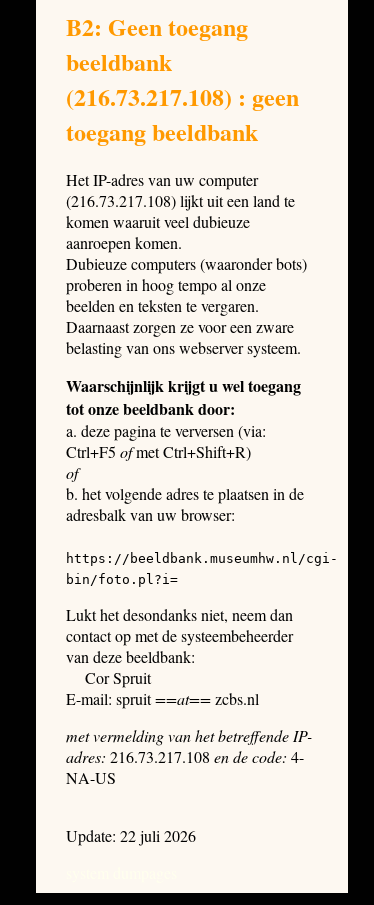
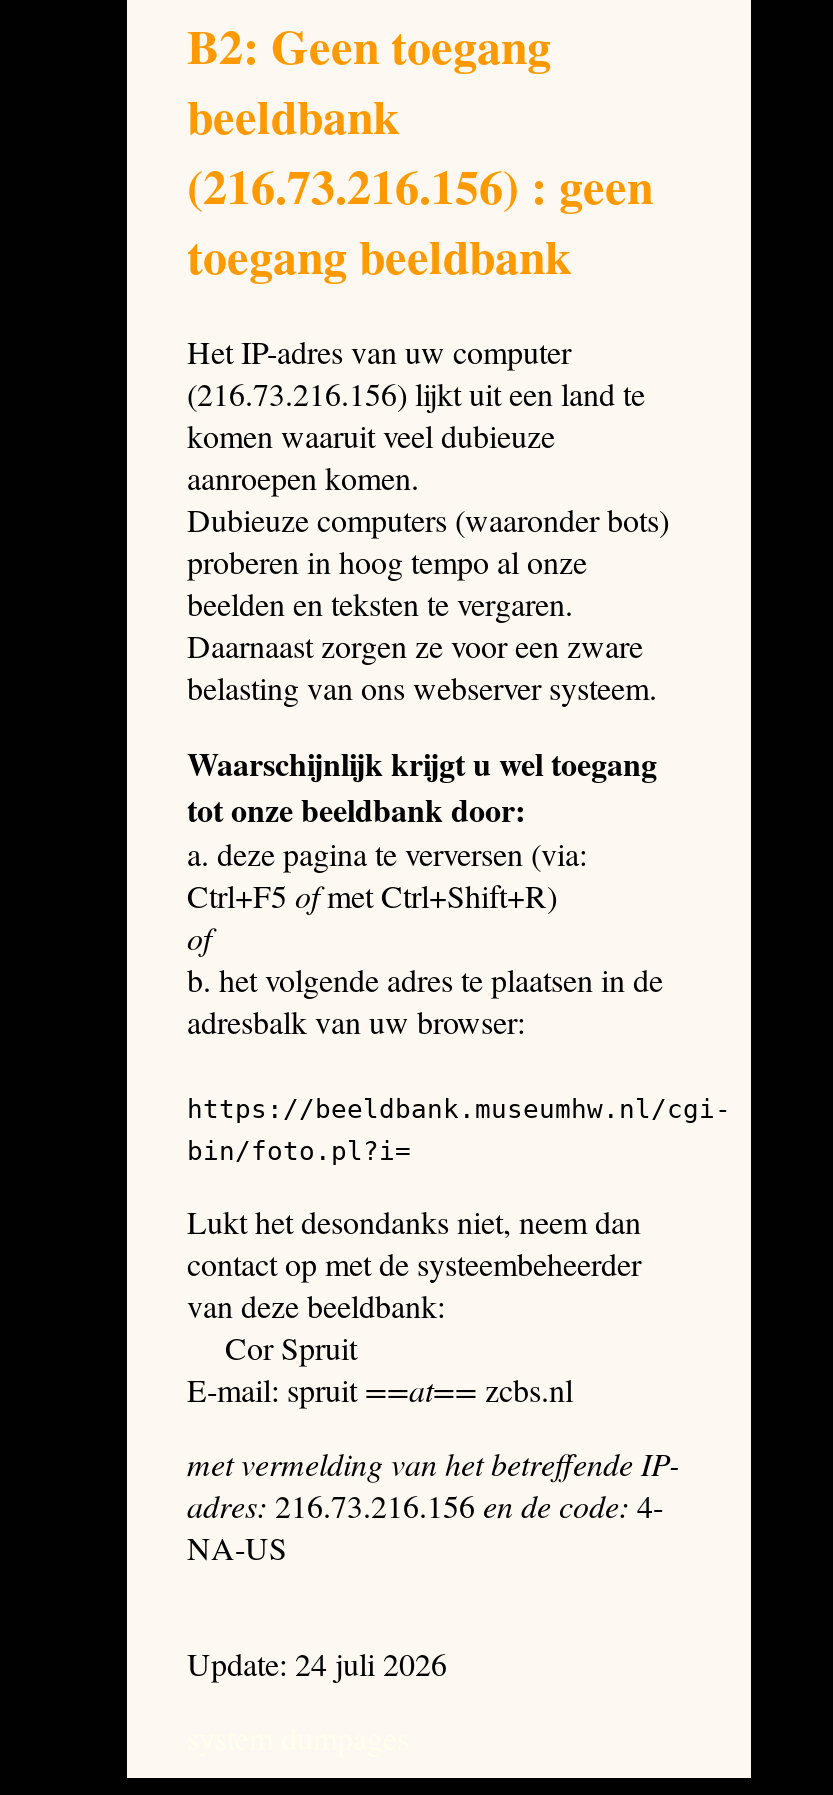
- (216.73.217.108) : geen
+ (216.73.216.156) : geen

- (216.73.217.108) lijkt uit een land te
+ (216.73.216.156) lijkt uit een land te

- adres: 216.73.217.108 en de code: 4-
+ adres: 216.73.216.156 en de code: 4-

- Update: 22 juli 2026
+ Update: 24 juli 2026
